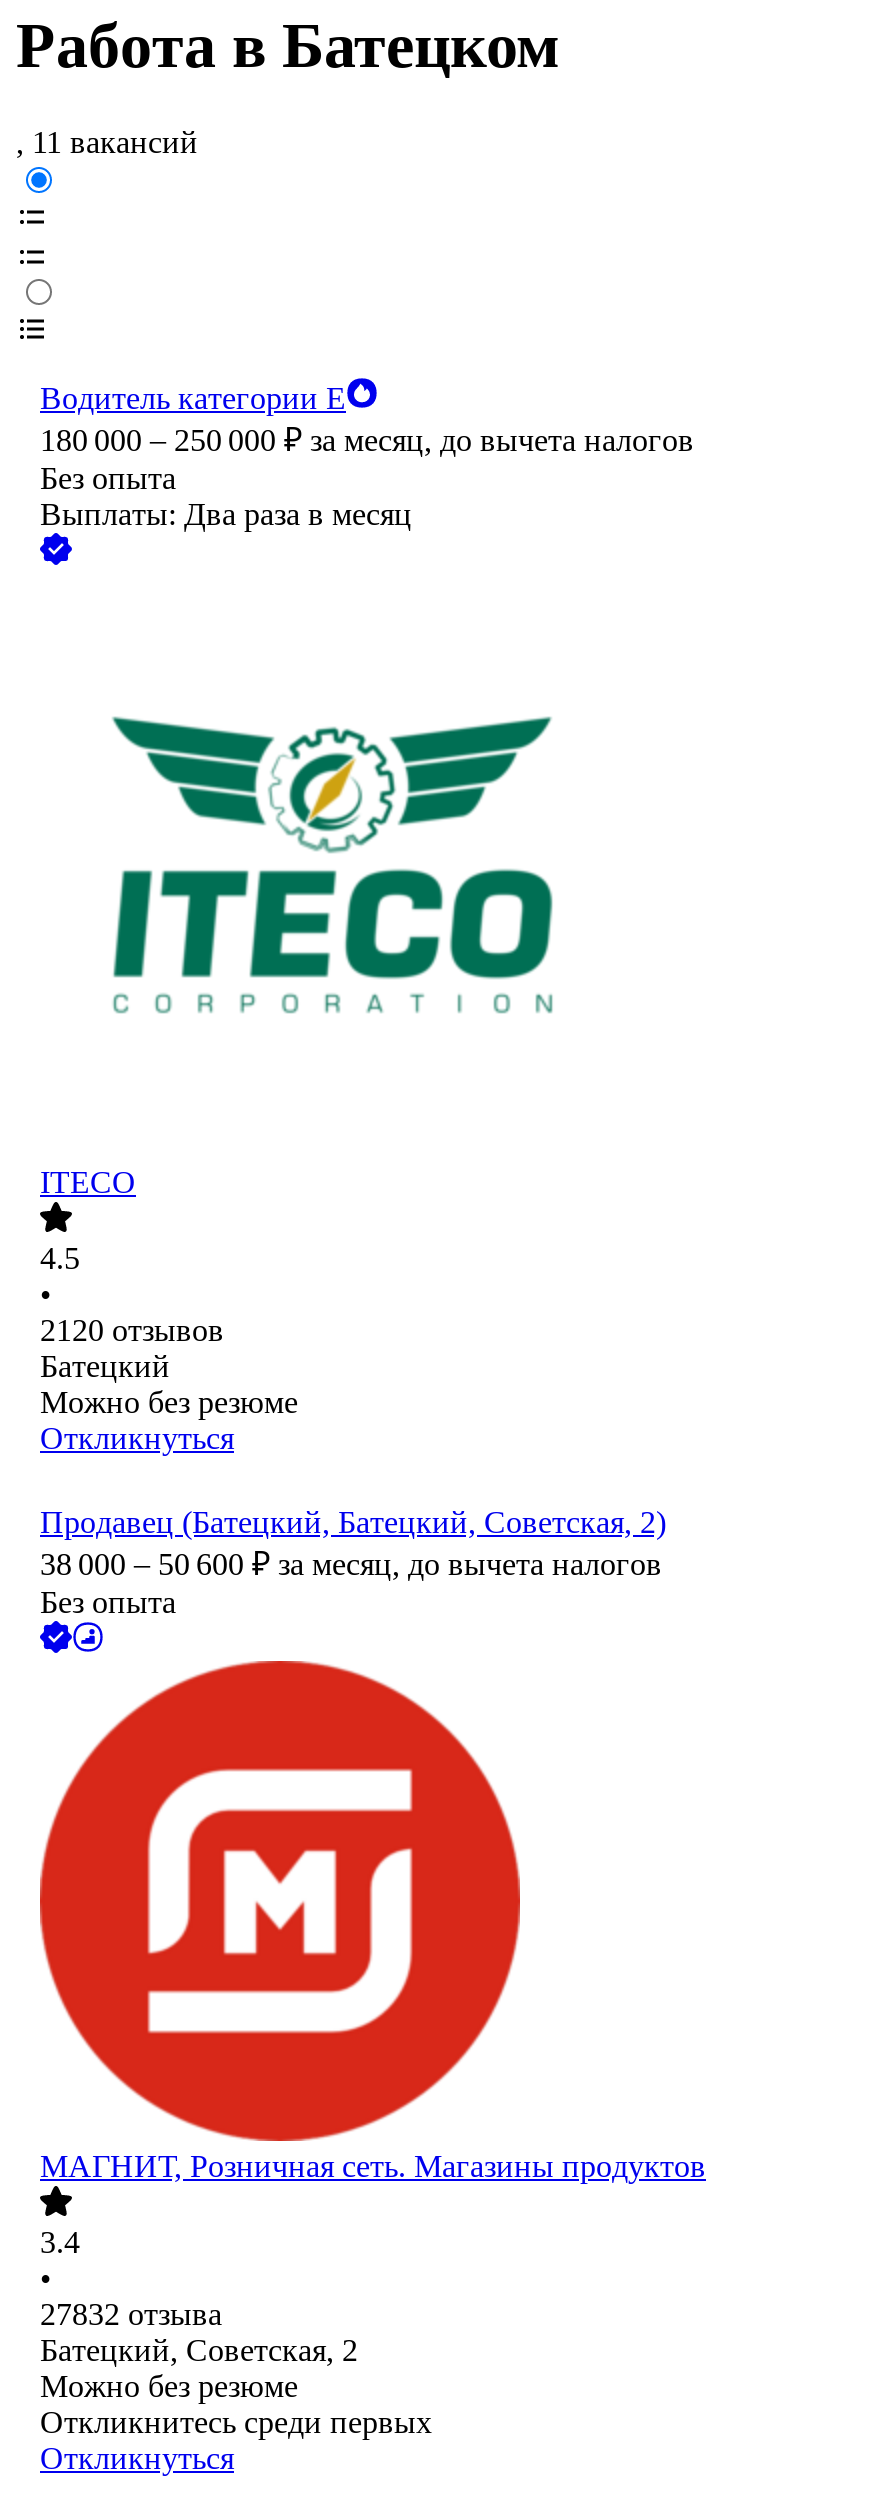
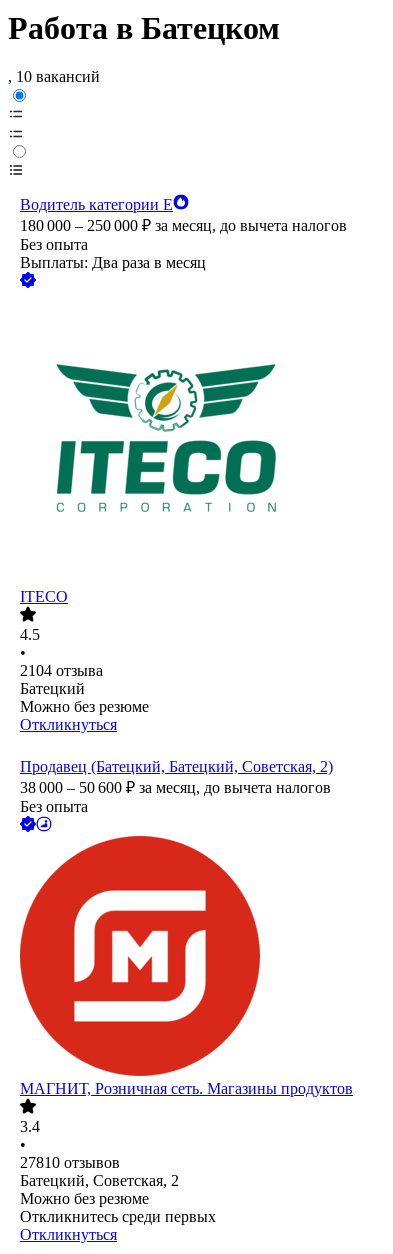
- , 11 вакансий
+ , 10 вакансий

- 2120 отзывов
+ 2104 отзыва

- 27832 отзыва
+ 27810 отзывов
